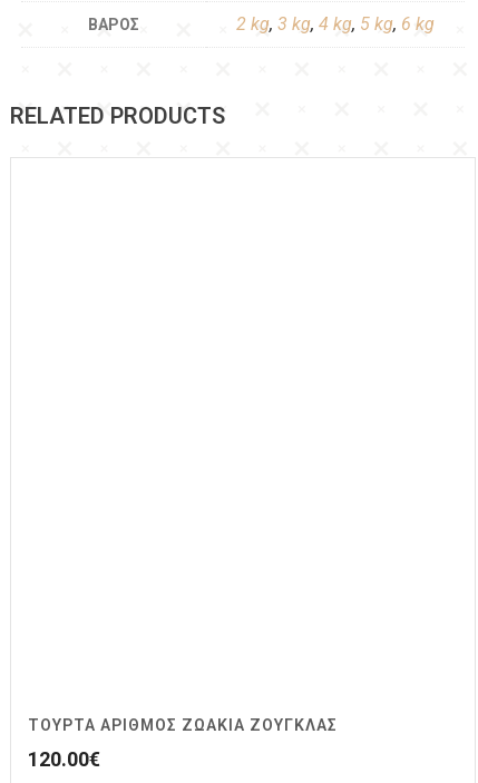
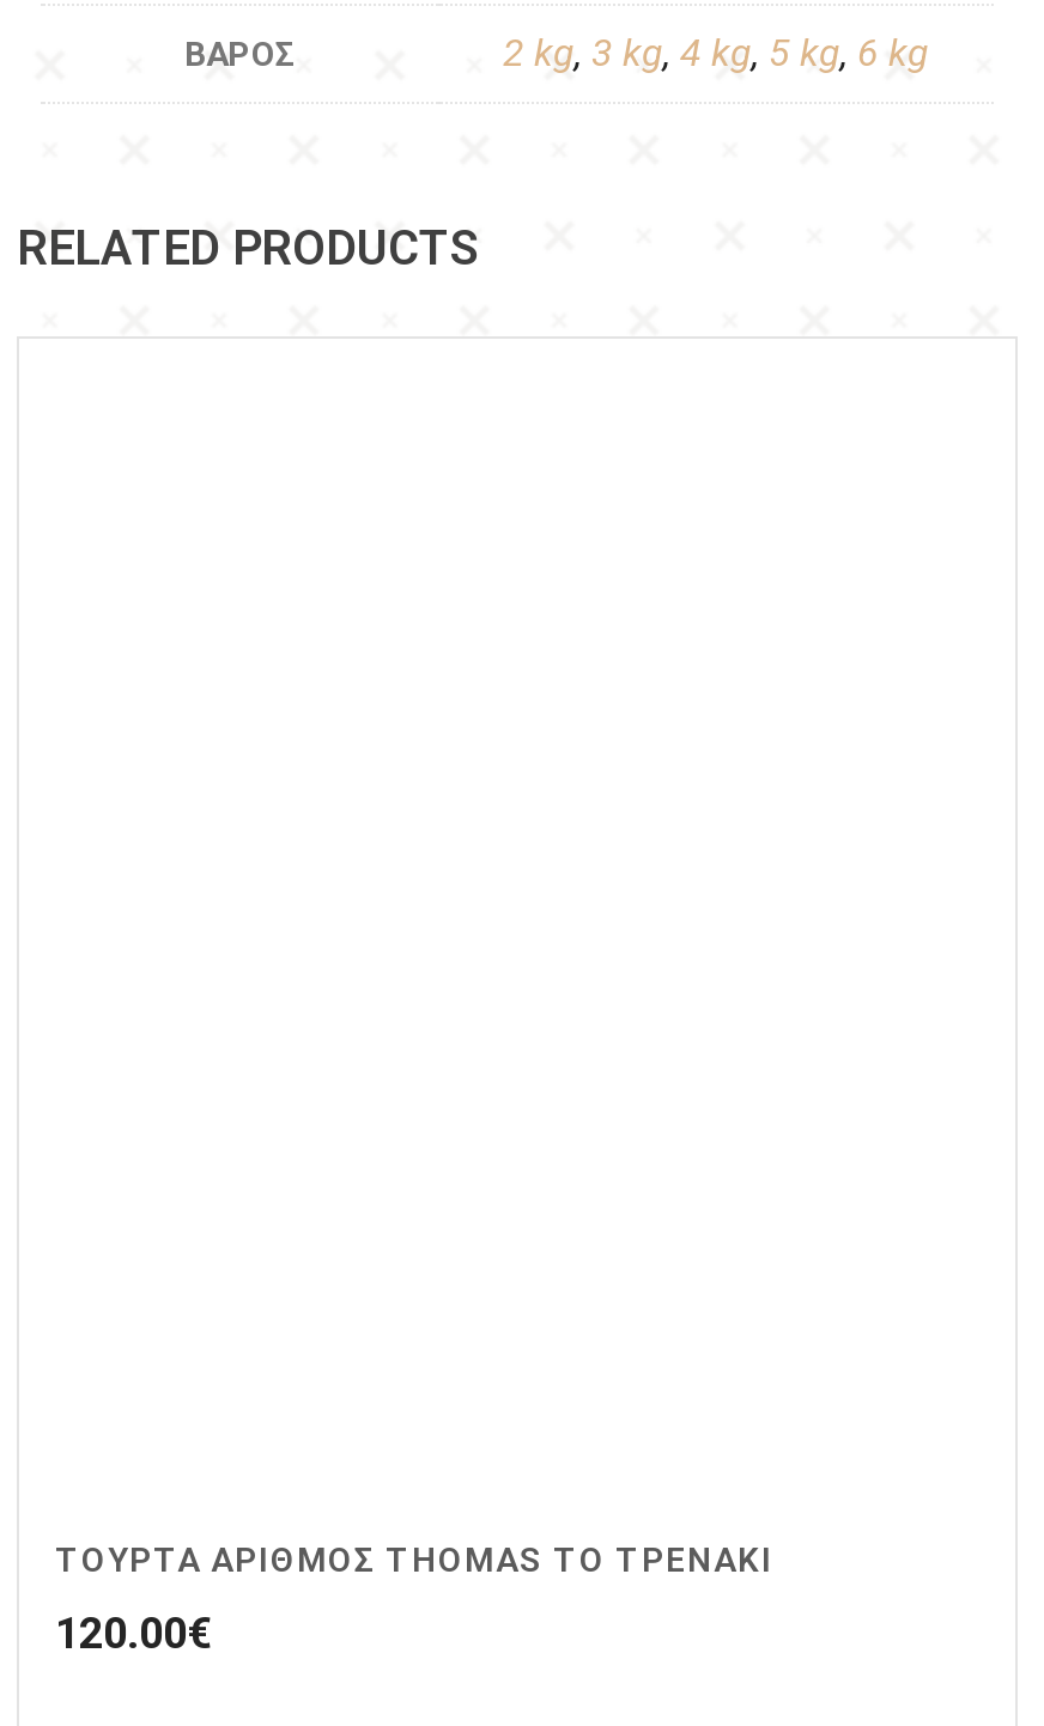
- ΤΟΥΡΤΑ ΑΡΙΘΜΟΣ ΖΩΆΚΙΑ ΖΟΥΓΚΛΑΣ
+ ΤΟΥΡΤΑ ΑΡΙΘΜΟΣ THOMAS ΤΟ ΤΡΕΝΑΚΙ
